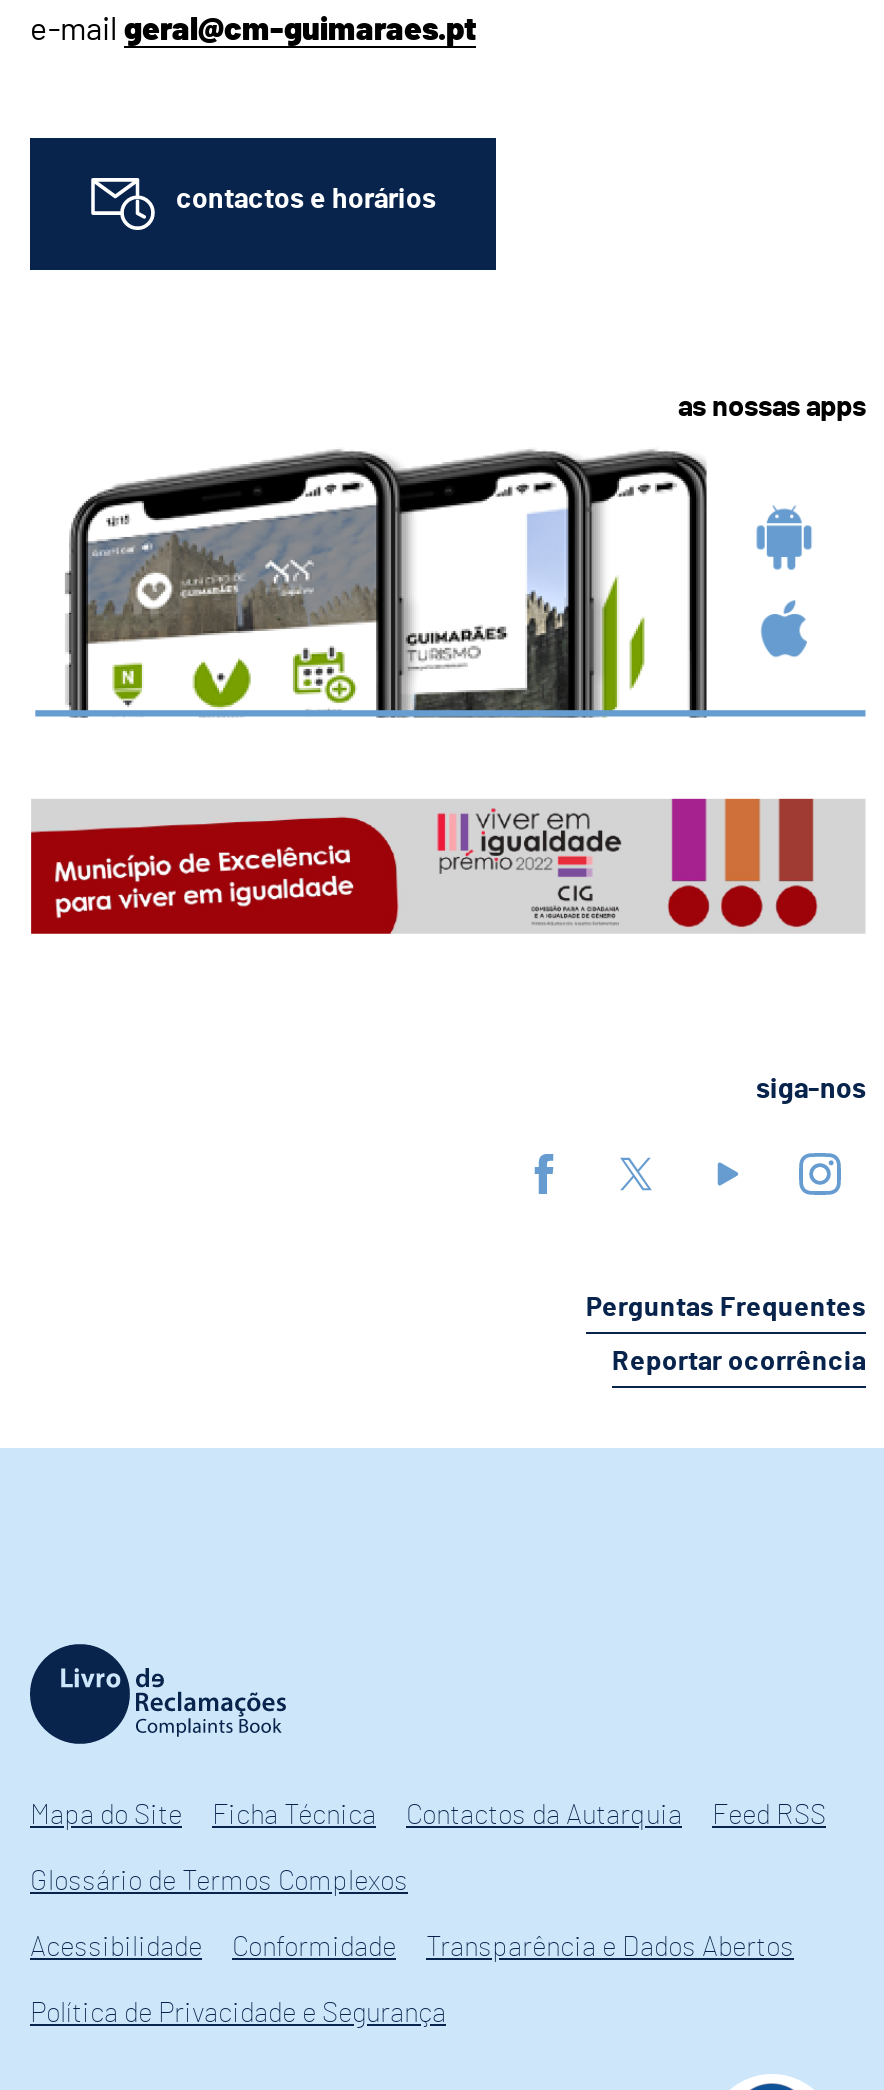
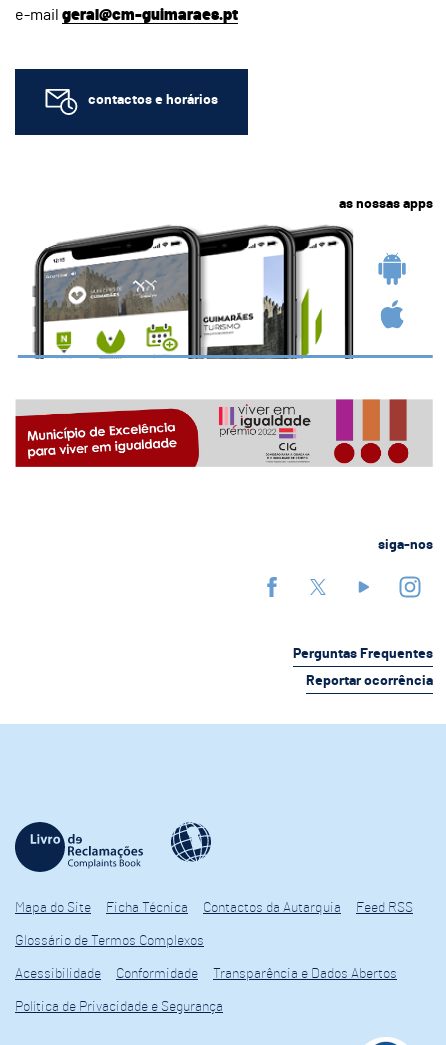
+ [image]
